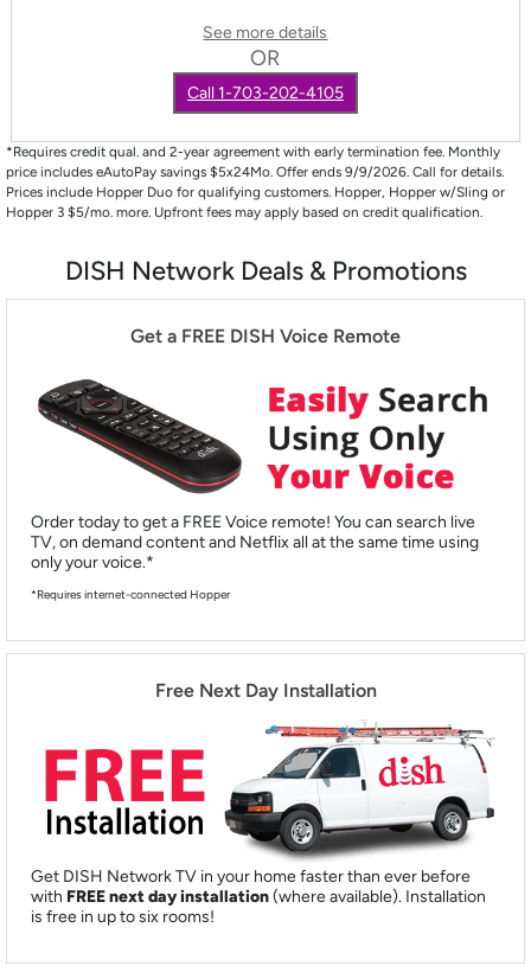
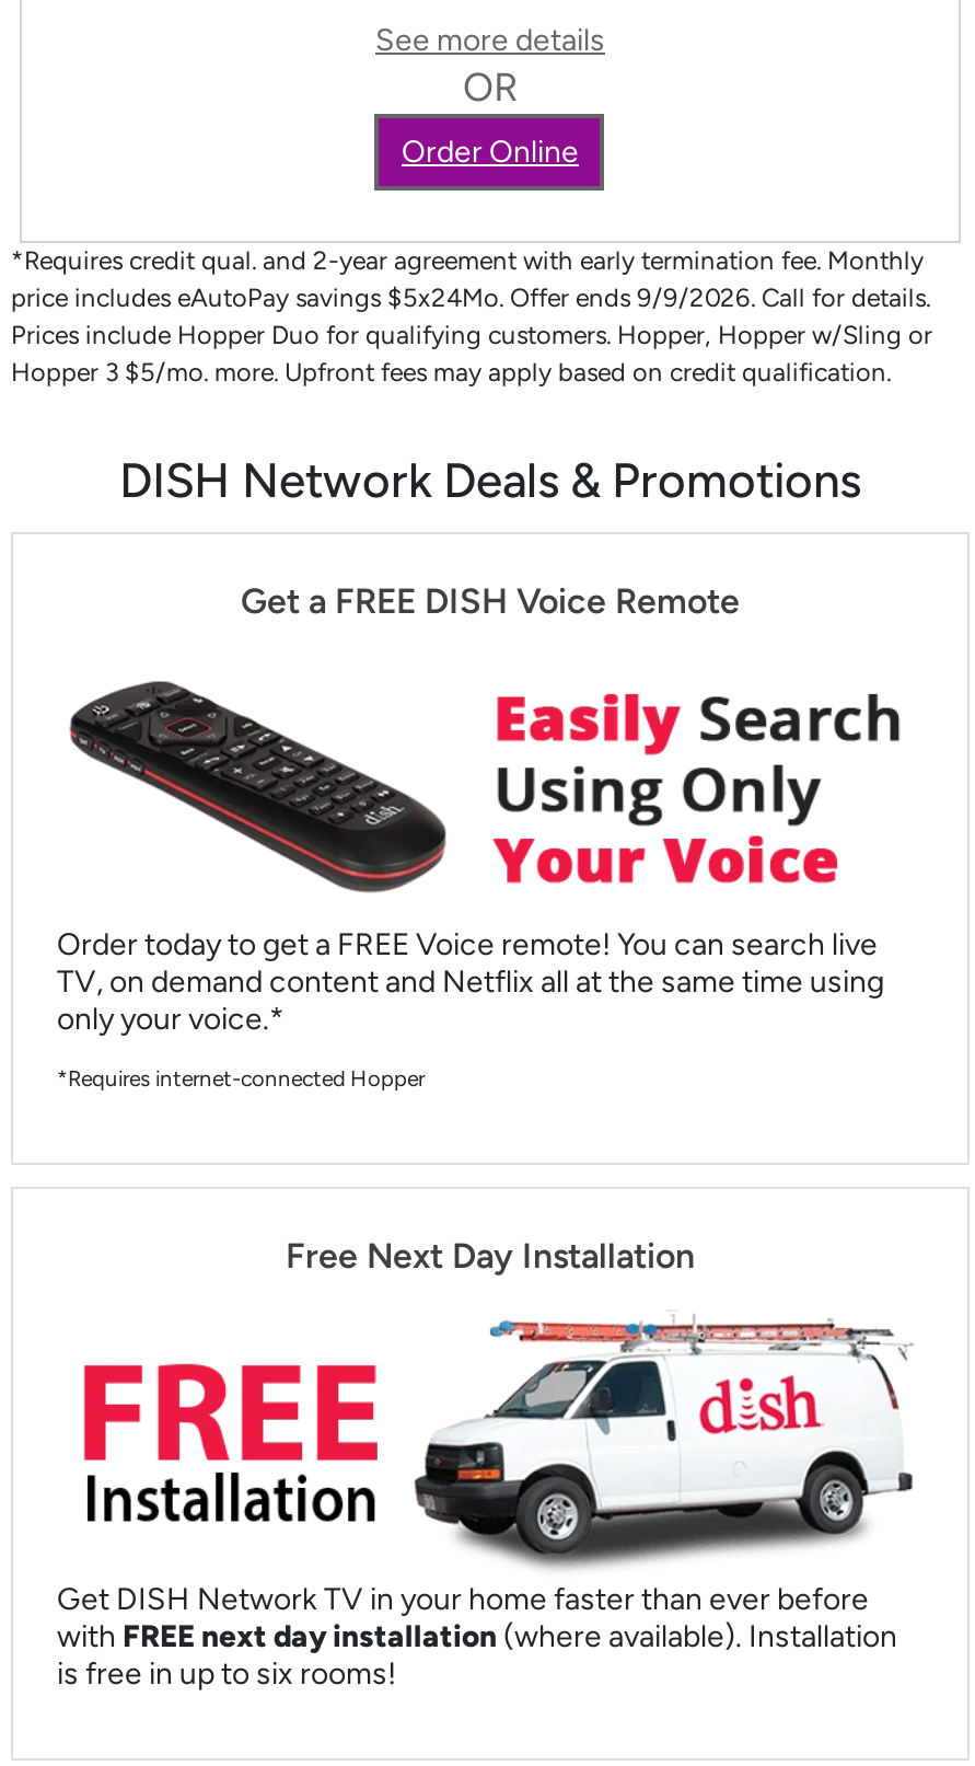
- Call 1-703-202-4105
+ Order Online
